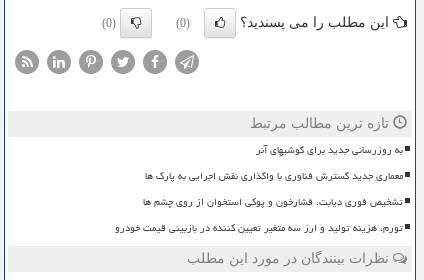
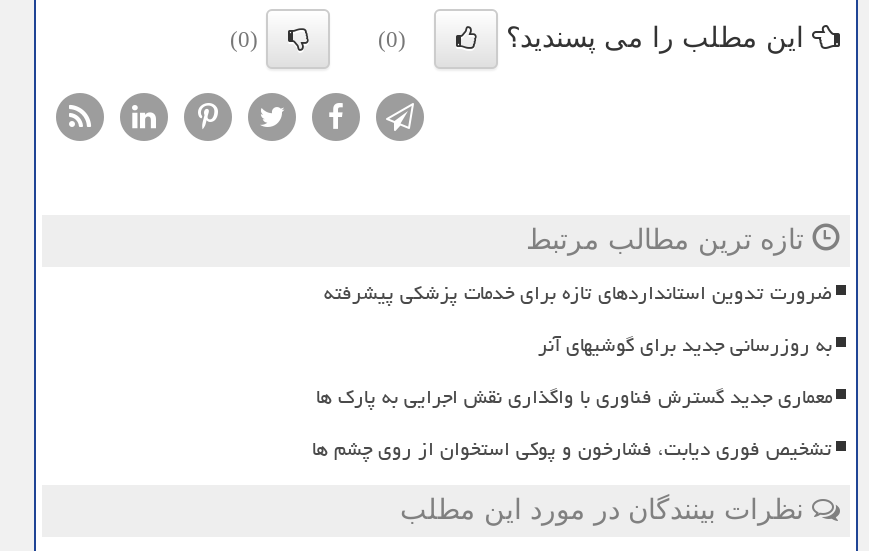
+ ضرورت تدوین استانداردهای تازه برای خدمات پزشکی پیشرفته

moved down: به روزرسانی جدید برای گوشیهای آنر | معماری جدید گسترش فناوری با واگذاری نقش اجرایی به پارک ها | تشخیص فوری دیابت، فشارخون و پوکی استخوان از روی چشم ها

- تورم، هزینه تولید و ارز سه متغیر تعیین کننده در بازبینی قیمت خودرو
